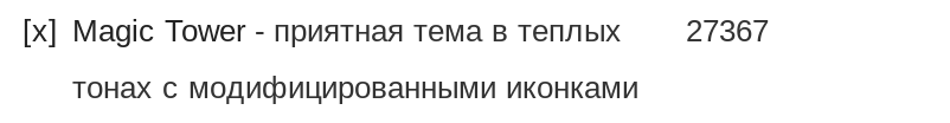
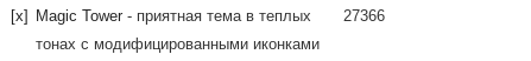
- [x] Magic Tower - приятная тема в теплых 27367
+ [x] Magic Tower - приятная тема в теплых 27366
